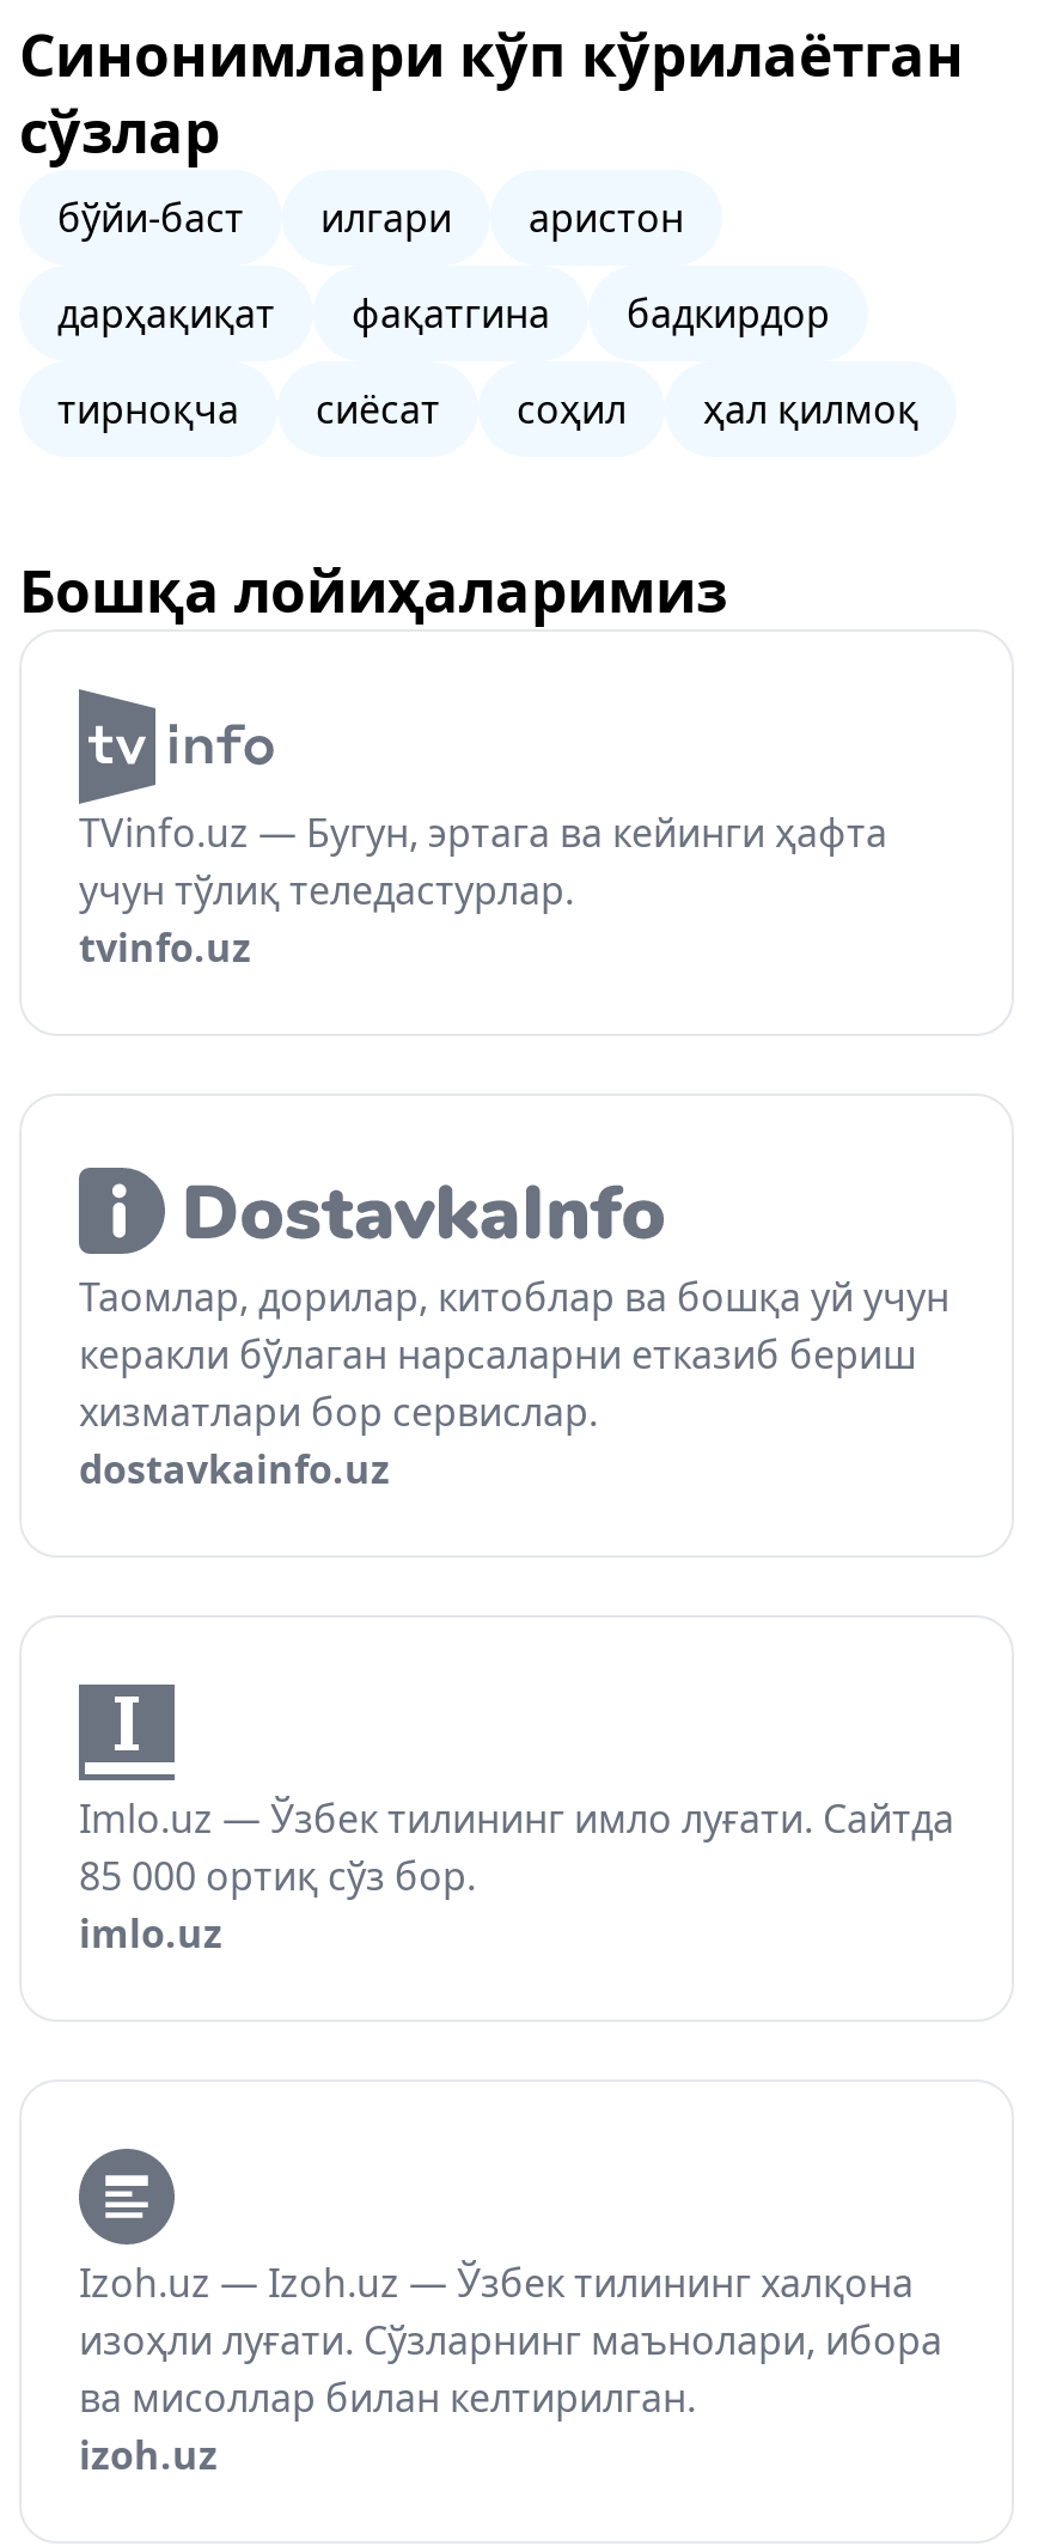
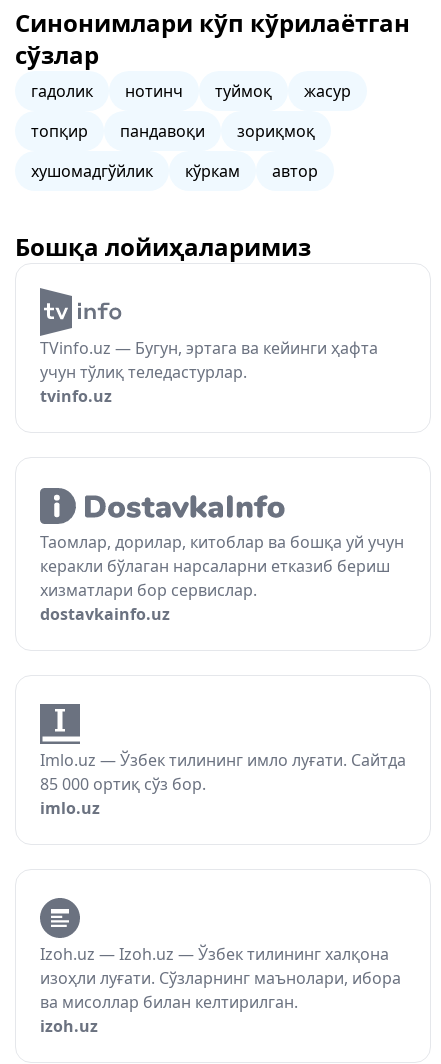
- бўйи-баст
- илгари
- аристон
+ гадолик
+ нотинч
+ туймоқ
+ жасур

- дарҳақиқат
- фақатгина
- бадкирдор
+ топқир
+ пандавоқи
+ зориқмоқ

- тирноқча
- сиёсат
- соҳил
- ҳал қилмоқ
+ хушомадгўйлик
+ кўркам
+ автор
